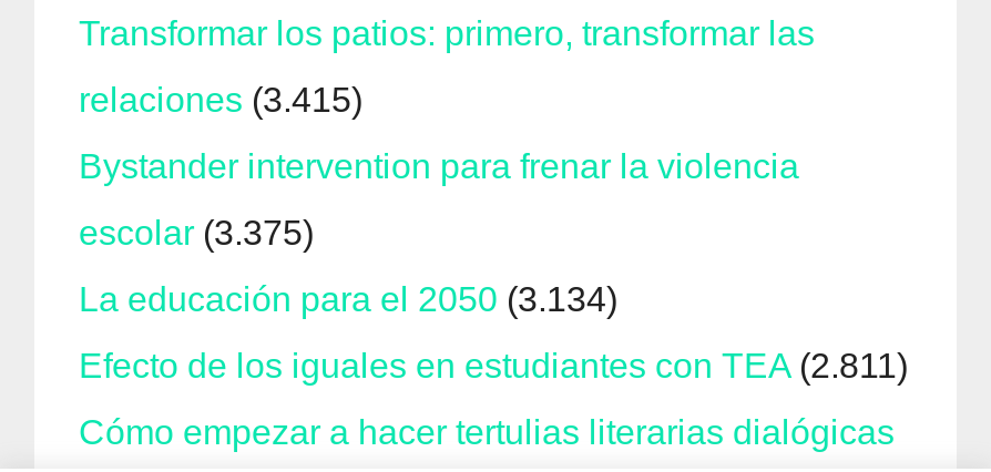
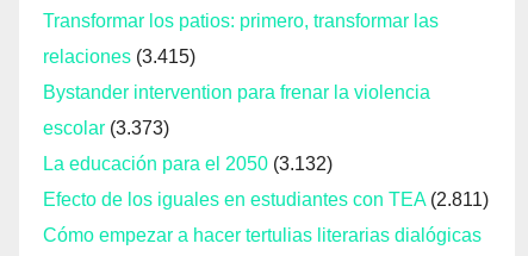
- escolar (3.375)
+ escolar (3.373)

- La educación para el 2050 (3.134)
+ La educación para el 2050 (3.132)
